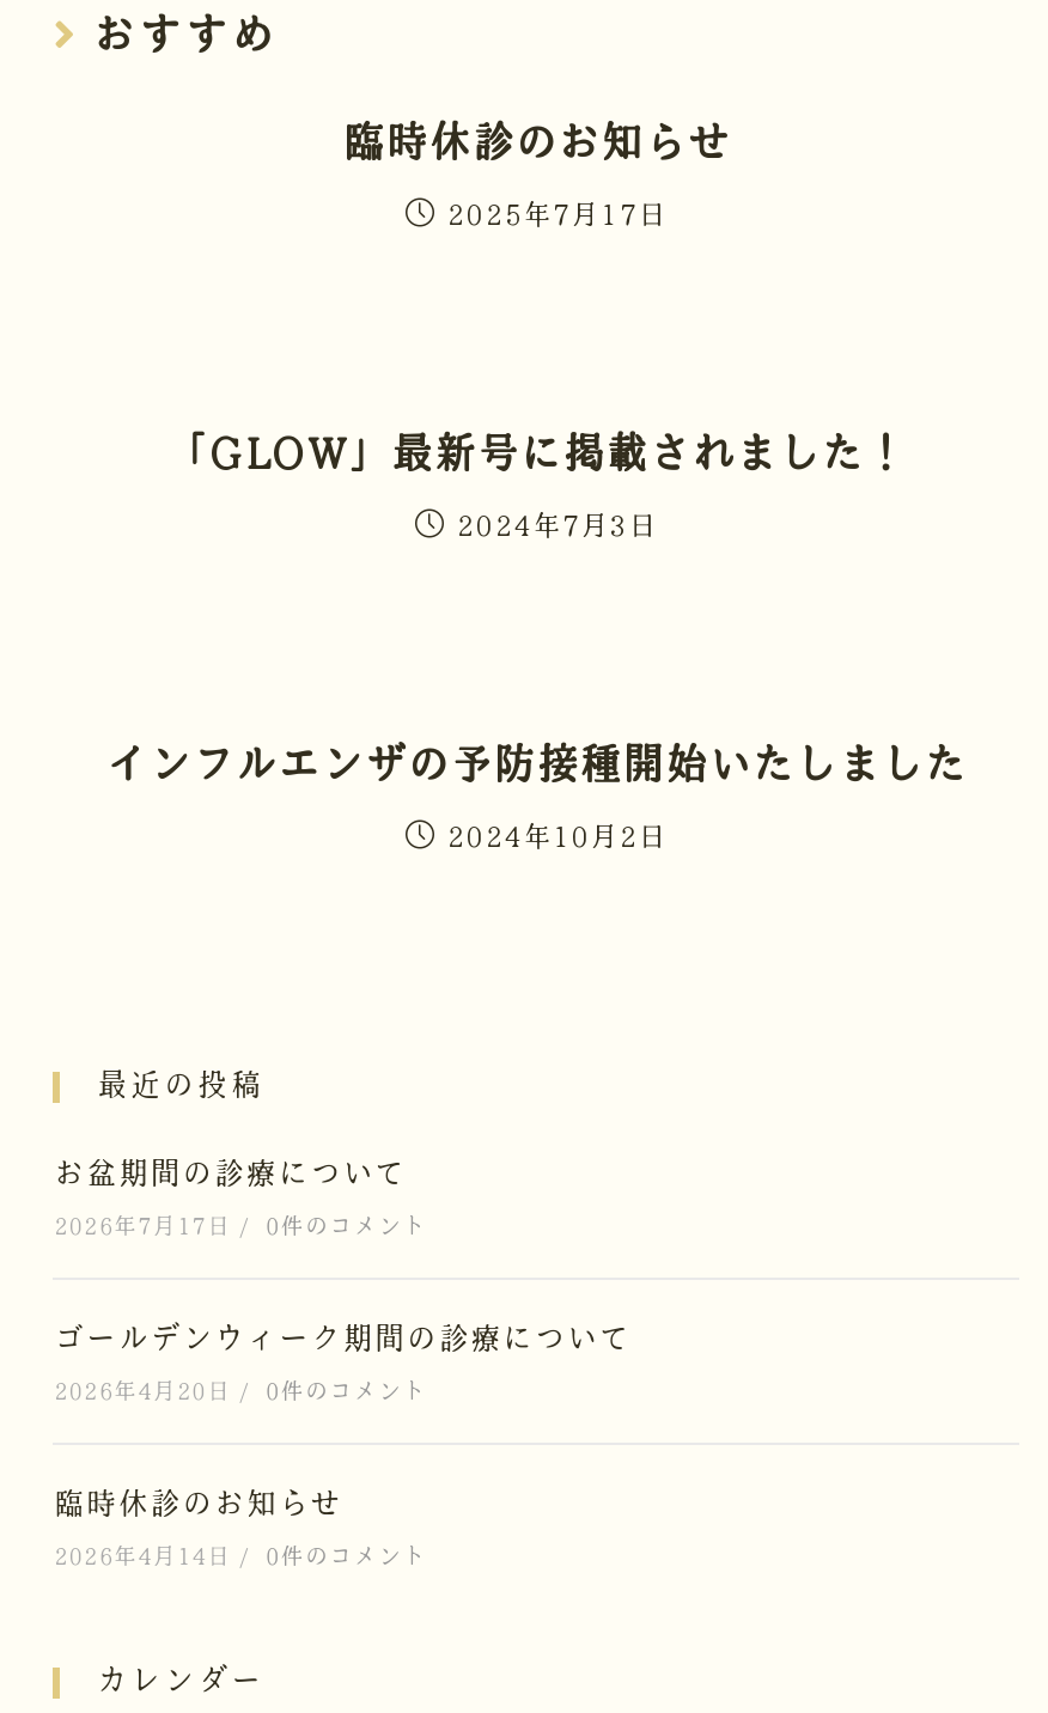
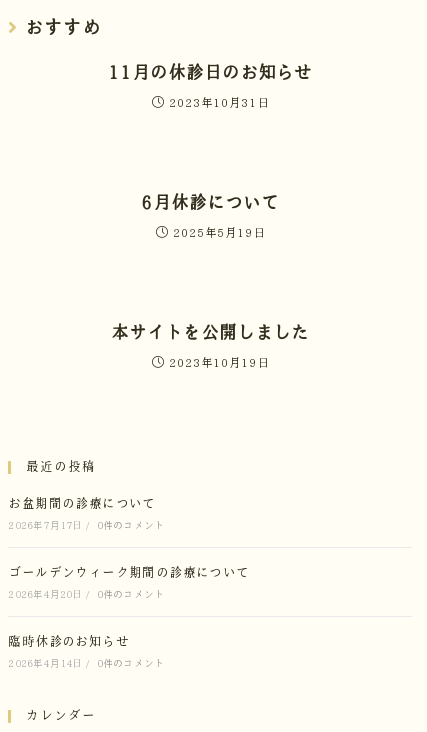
- 臨時休診のお知らせ
+ 11月の休診日のお知らせ

- 2025年7月17日
+ 2023年10月31日

- 「GLOW」最新号に掲載されました！
+ 6月休診について

- 2024年7月3日
+ 2025年5月19日

- インフルエンザの予防接種開始いたしました
+ 本サイトを公開しました

- 2024年10月2日
+ 2023年10月19日
